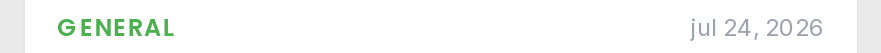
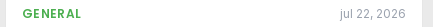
- jul 24, 2026
+ jul 22, 2026
